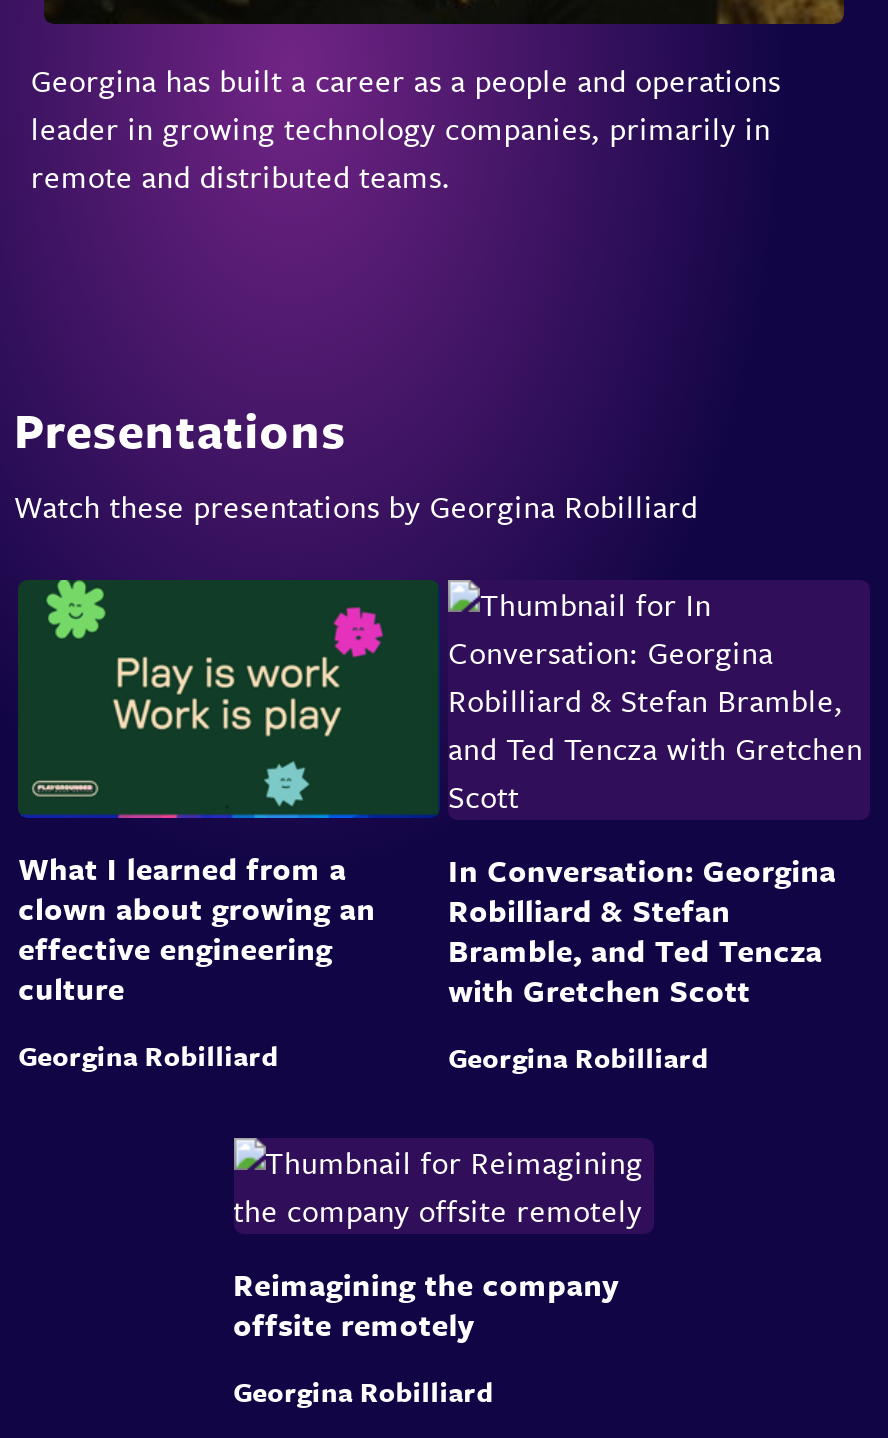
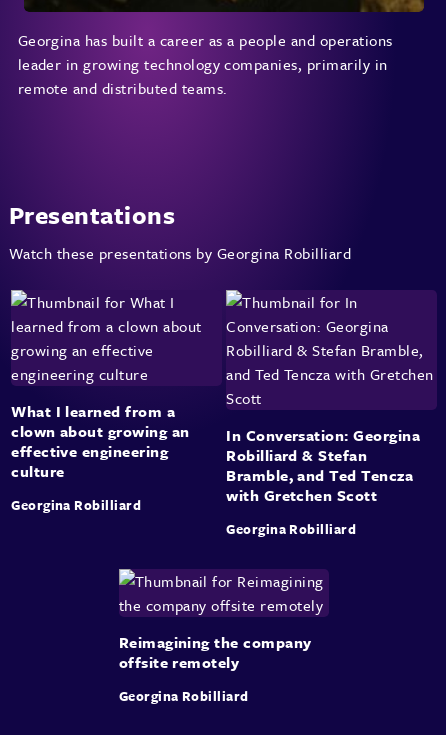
- [image]
+ [image]

moved up: What I learned from a | clown about growing an | effective engineering | culture | Georgina Robilliard
